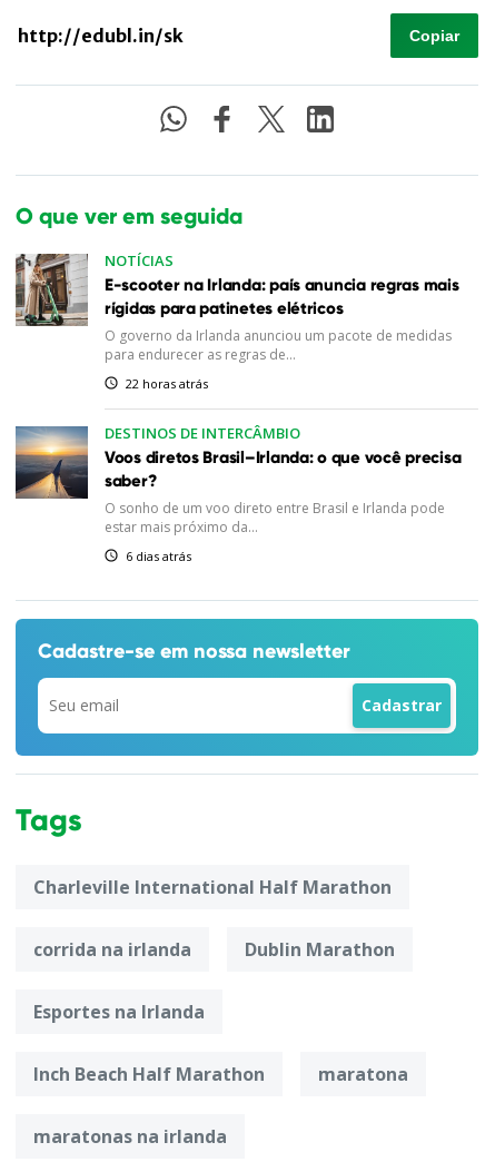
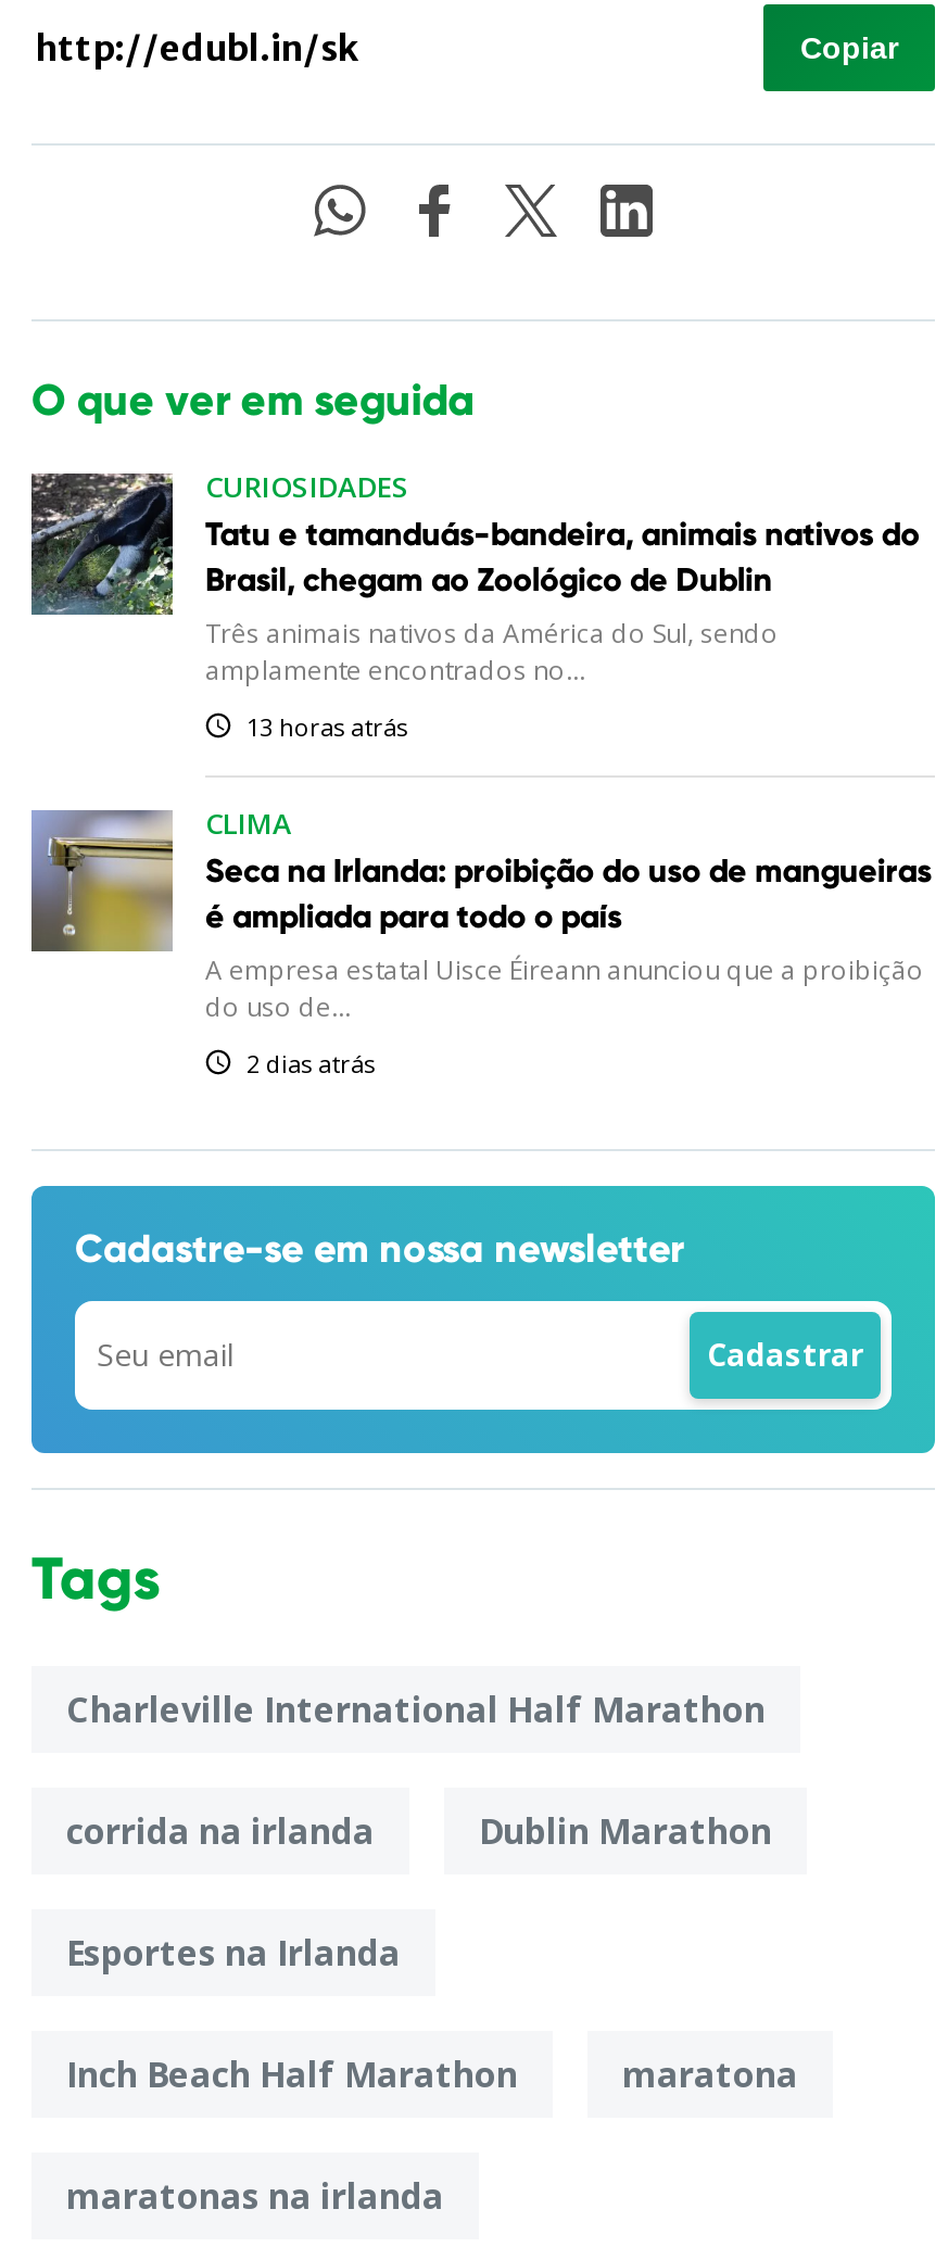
- [image]
- NOTÍCIAS
- E-scooter na Irlanda: país anuncia regras mais
- rígidas para patinetes elétricos
- O governo da Irlanda anunciou um pacote de medidas
- para endurecer as regras de...
+ [image]
+ CURIOSIDADES
+ Tatu e tamanduás-bandeira, animais nativos do
+ Brasil, chegam ao Zoológico de Dublin
+ Três animais nativos da América do Sul, sendo
+ amplamente encontrados no...

- 22 horas atrás
+ 13 horas atrás

- [image]
- DESTINOS DE INTERCÂMBIO
- Voos diretos Brasil–Irlanda: o que você precisa
- saber?
- O sonho de um voo direto entre Brasil e Irlanda pode
- estar mais próximo da...
+ [image]
+ CLIMA
+ Seca na Irlanda: proibição do uso de mangueiras
+ é ampliada para todo o país
+ A empresa estatal Uisce Éireann anunciou que a proibição
+ do uso de...

- 6 dias atrás
+ 2 dias atrás
